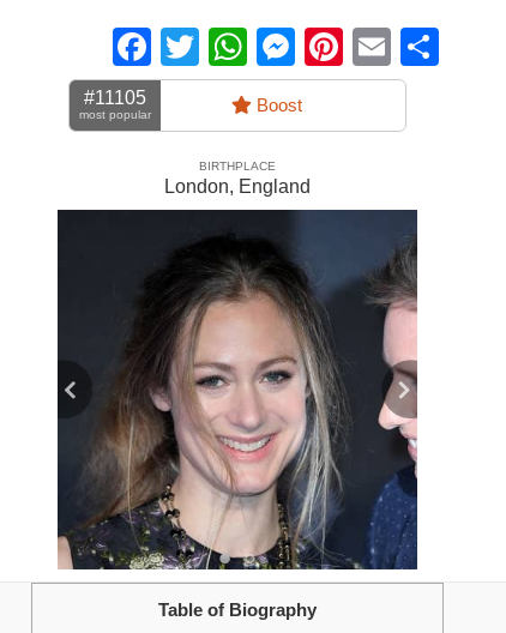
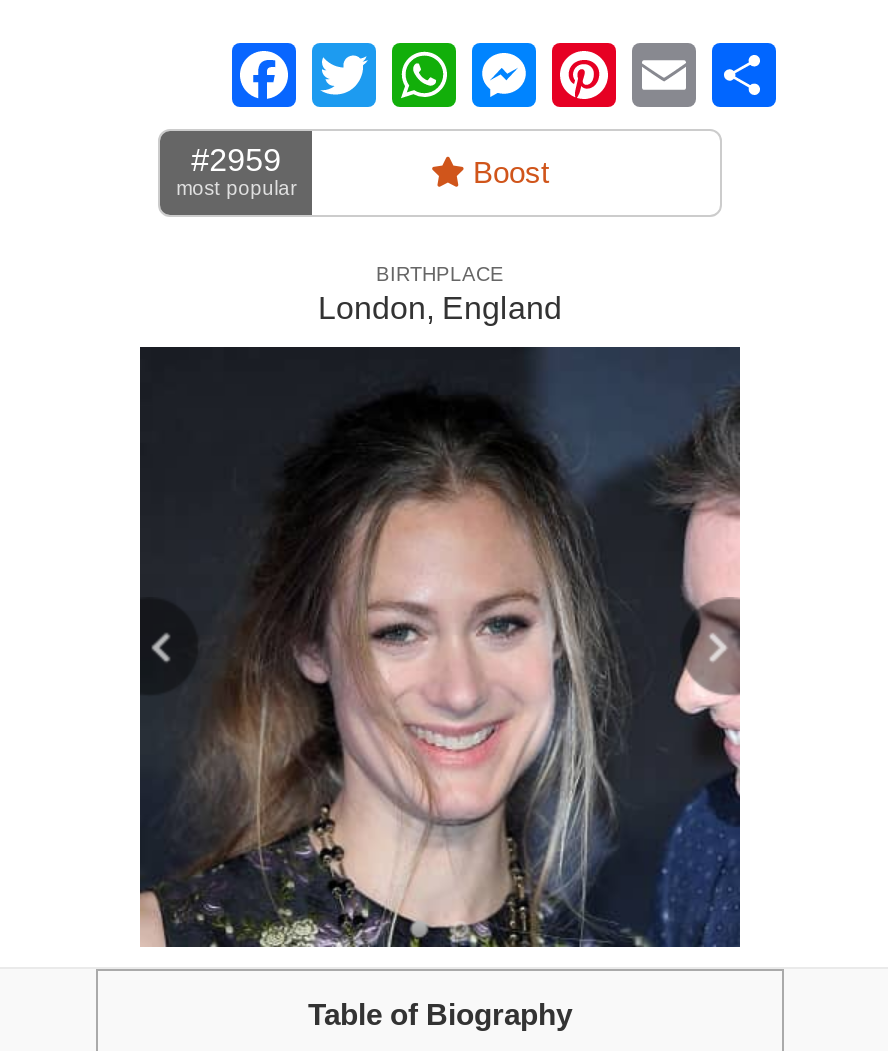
- #11105
+ #2959
